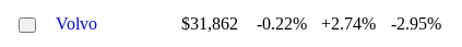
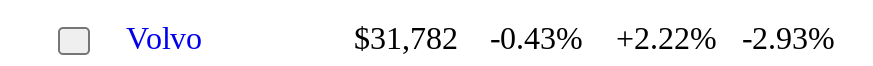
- $31,862
+ $31,782

- -0.22%
+ -0.43%

- +2.74%
+ +2.22%

- -2.95%
+ -2.93%
